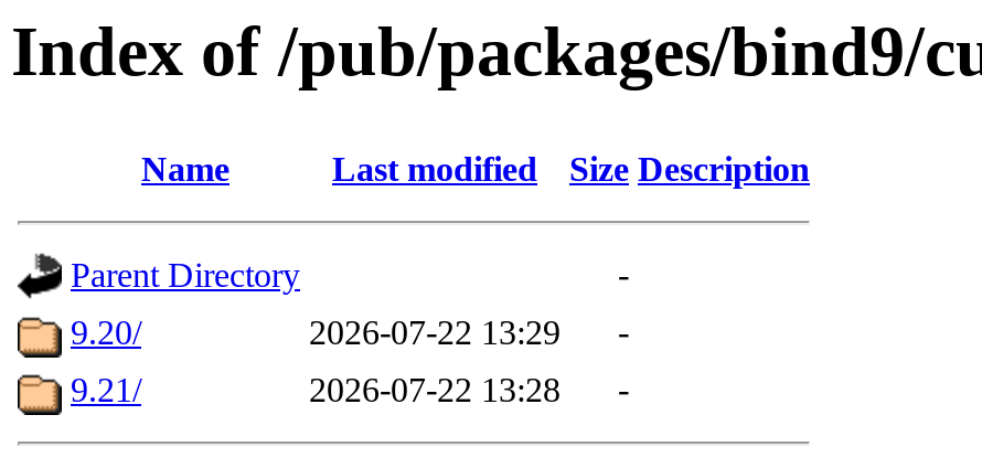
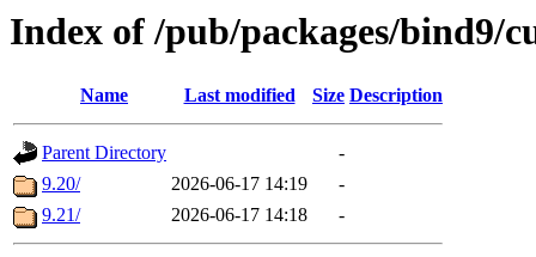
- 2026-07-22 13:29
+ 2026-06-17 14:19

- 2026-07-22 13:28
+ 2026-06-17 14:18
